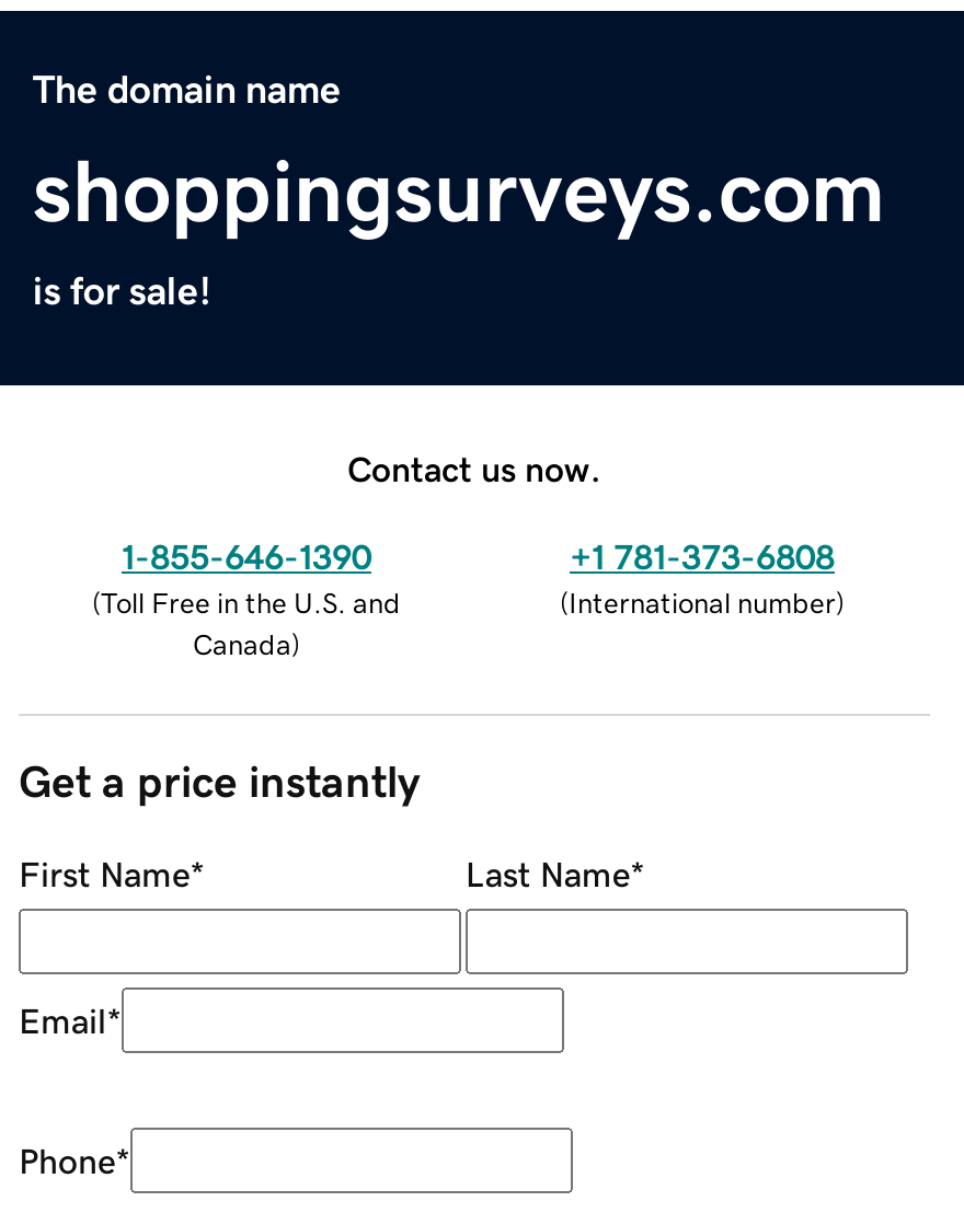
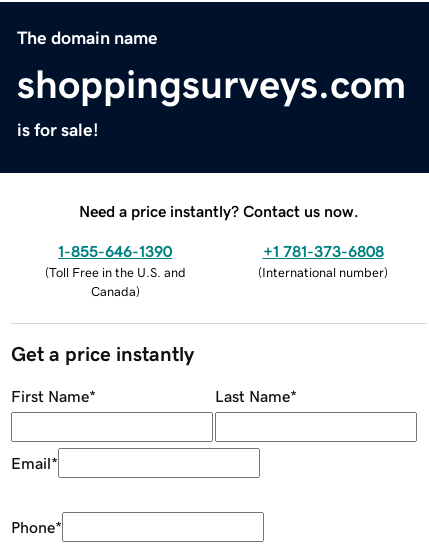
- Contact us now.
+ Need a price instantly? Contact us now.
